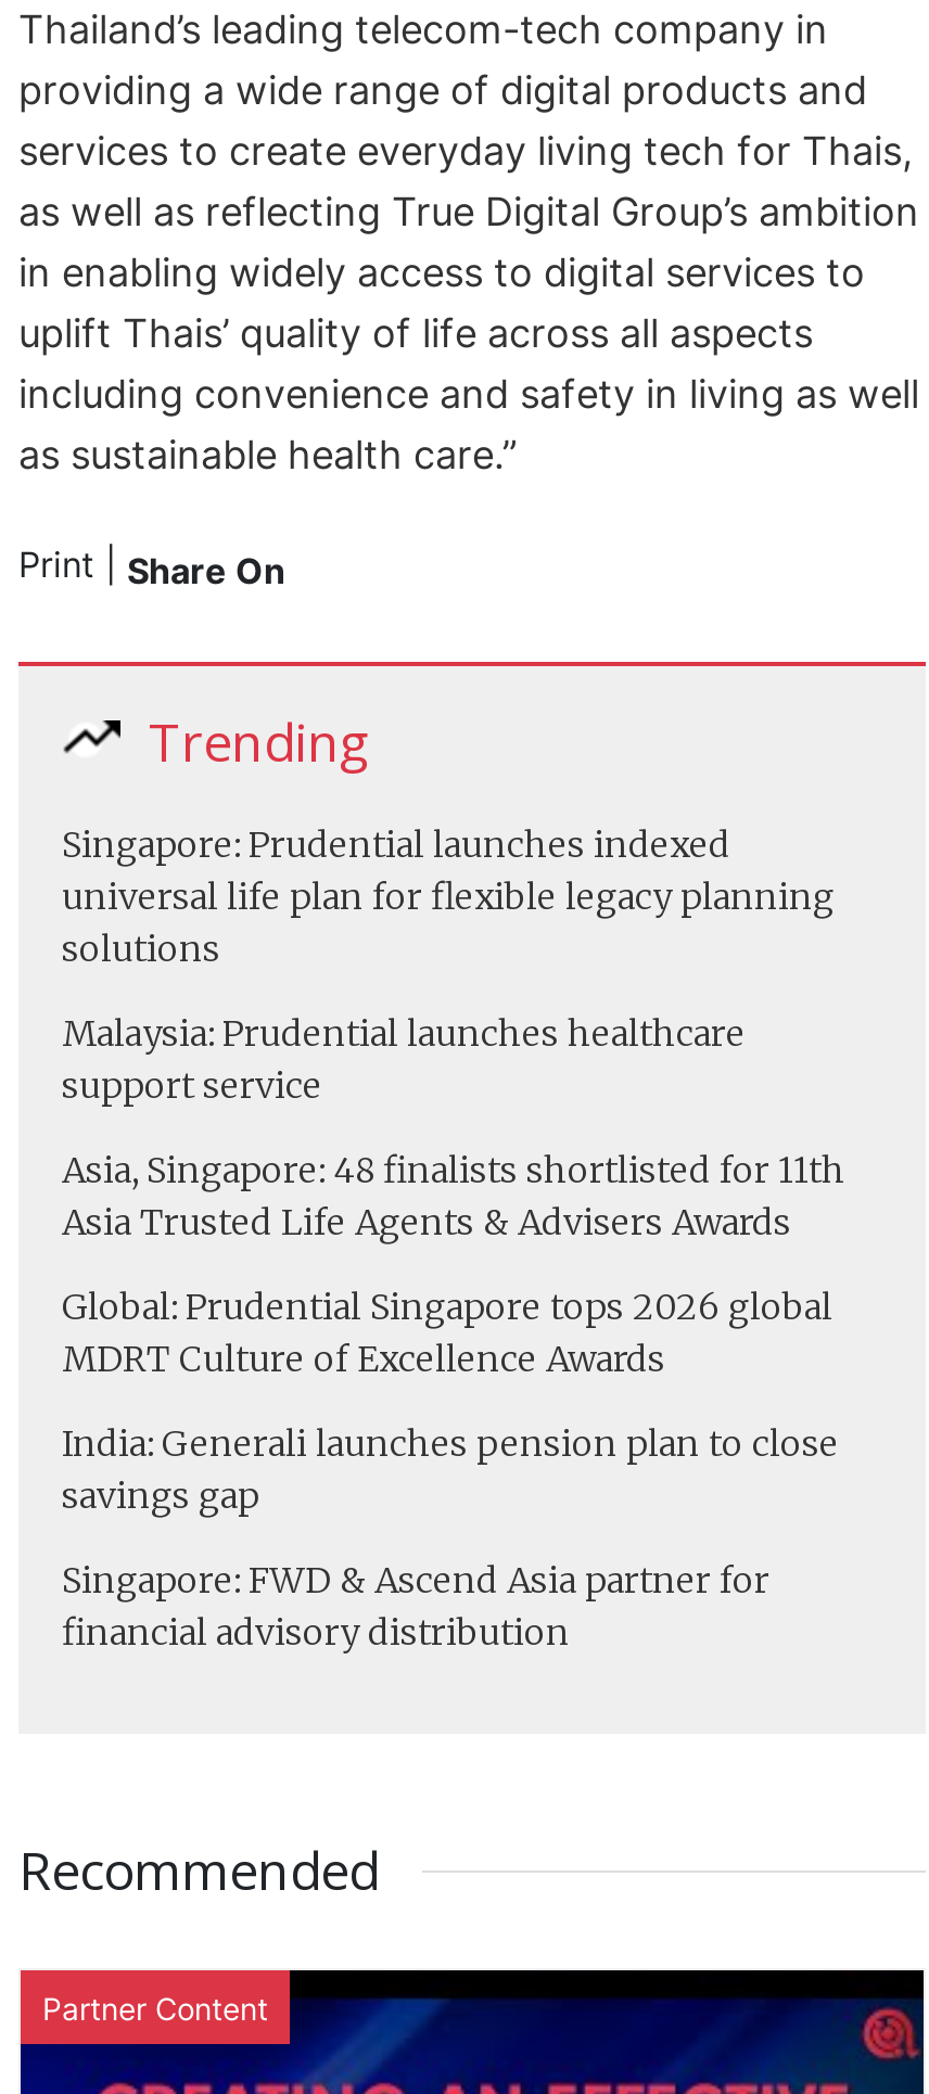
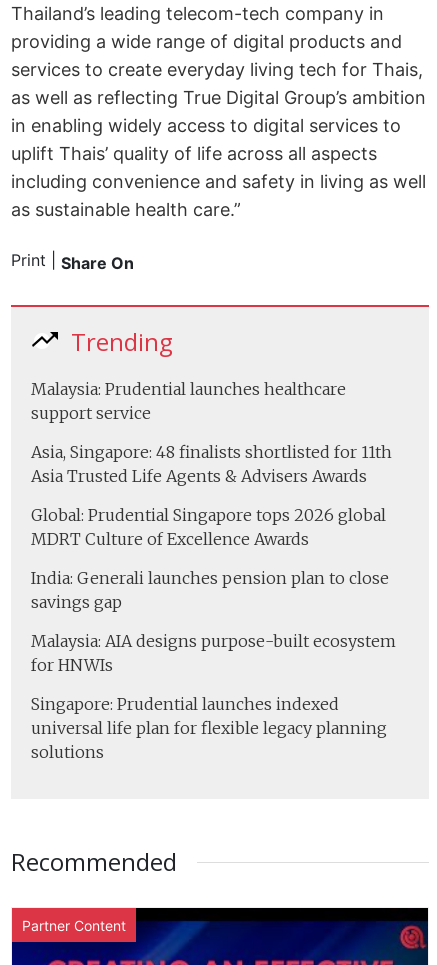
moved down: Singapore: Prudential launches indexed | universal life plan for flexible legacy planning | solutions

moved up: Malaysia: Prudential launches healthcare | support service | Asia, Singapore: 48 finalists shortlisted for 11th | Asia Trusted Life Agents & Advisers Awards | Global: Prudential Singapore tops 2026 global | MDRT Culture of Excellence Awards | India: Generali launches pension plan to close | savings gap

- Singapore: FWD & Ascend Asia partner for
- financial advisory distribution
+ Malaysia: AIA designs purpose-built ecosystem
+ for HNWIs
